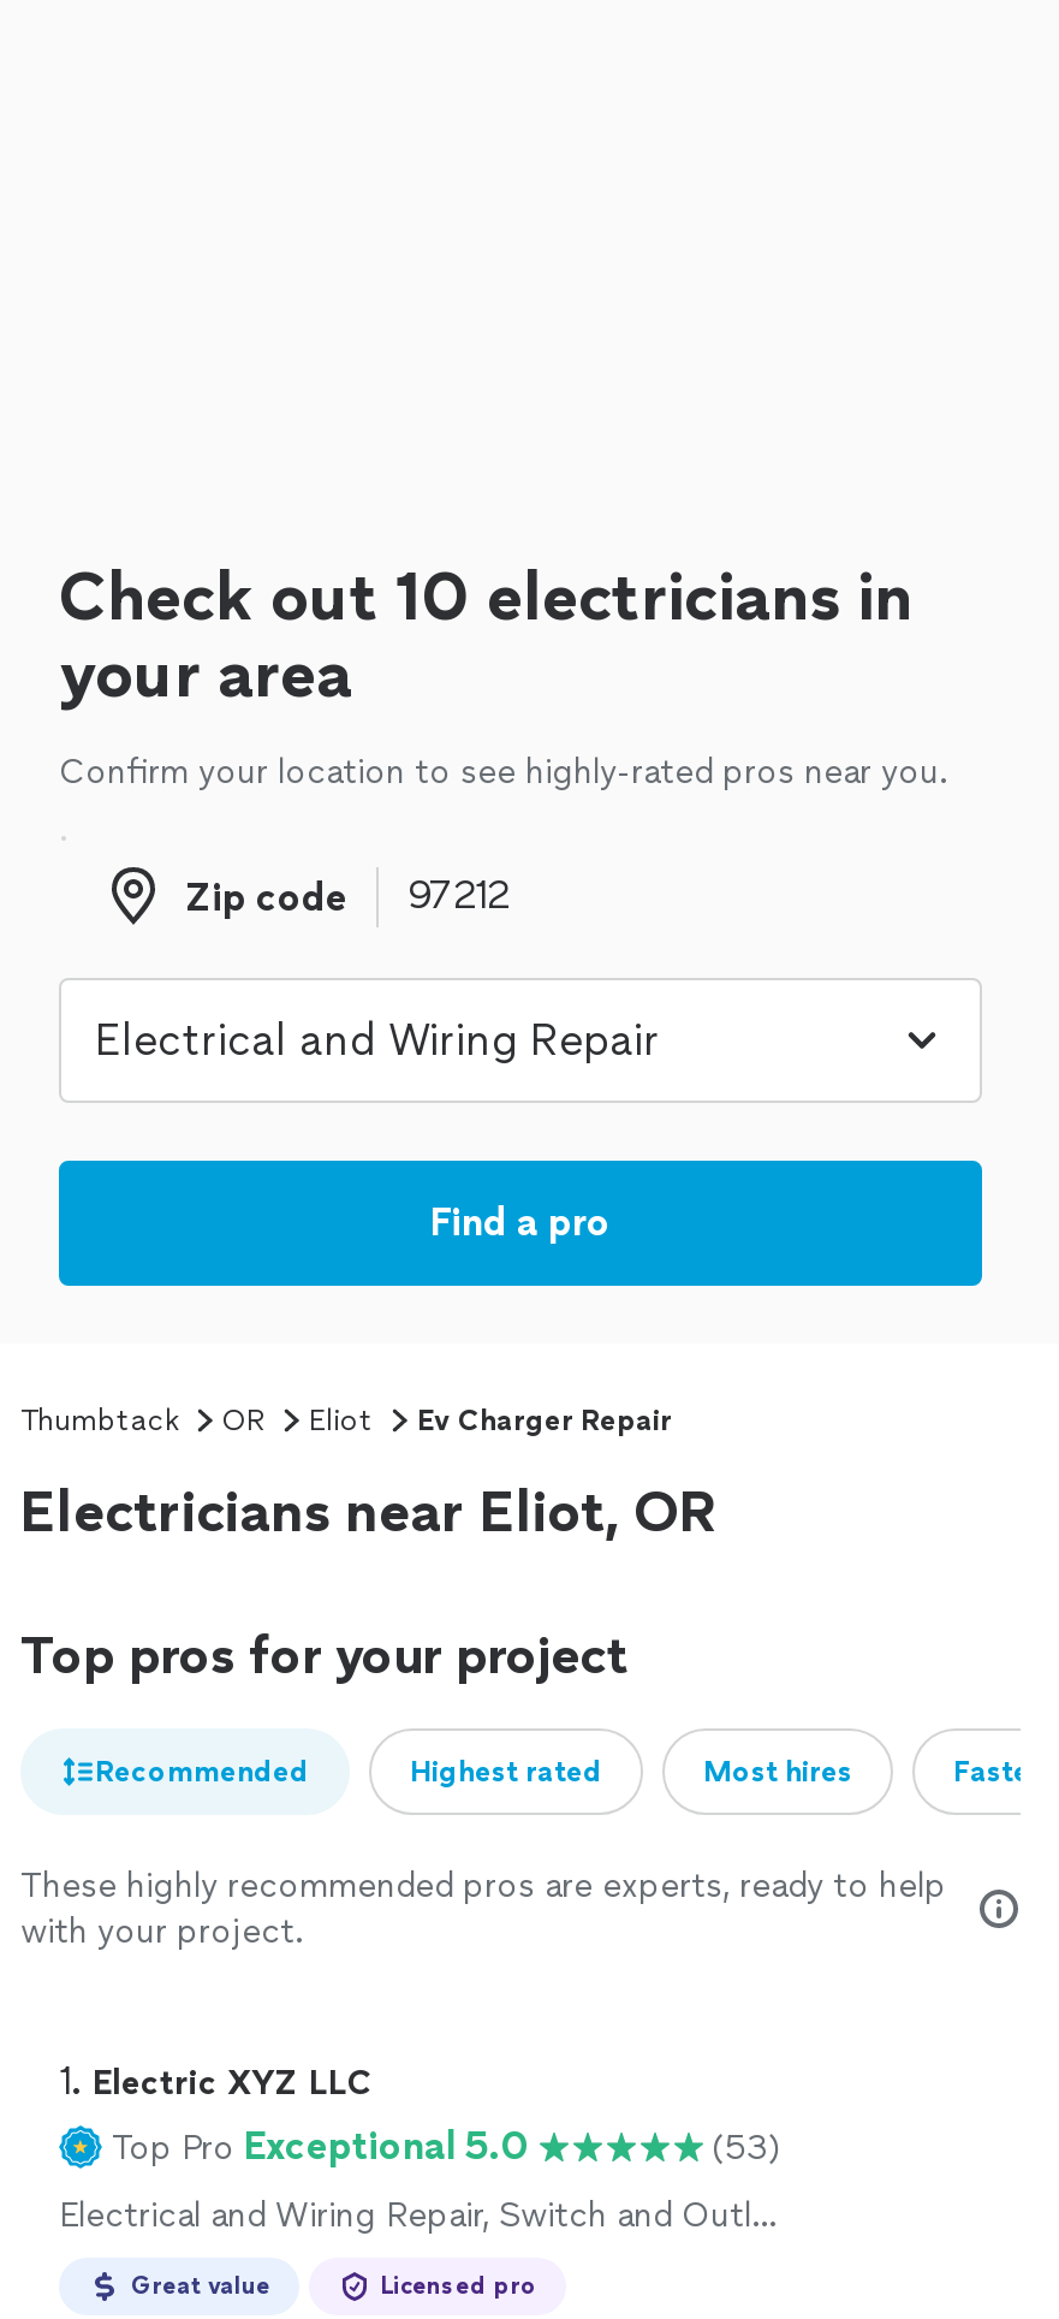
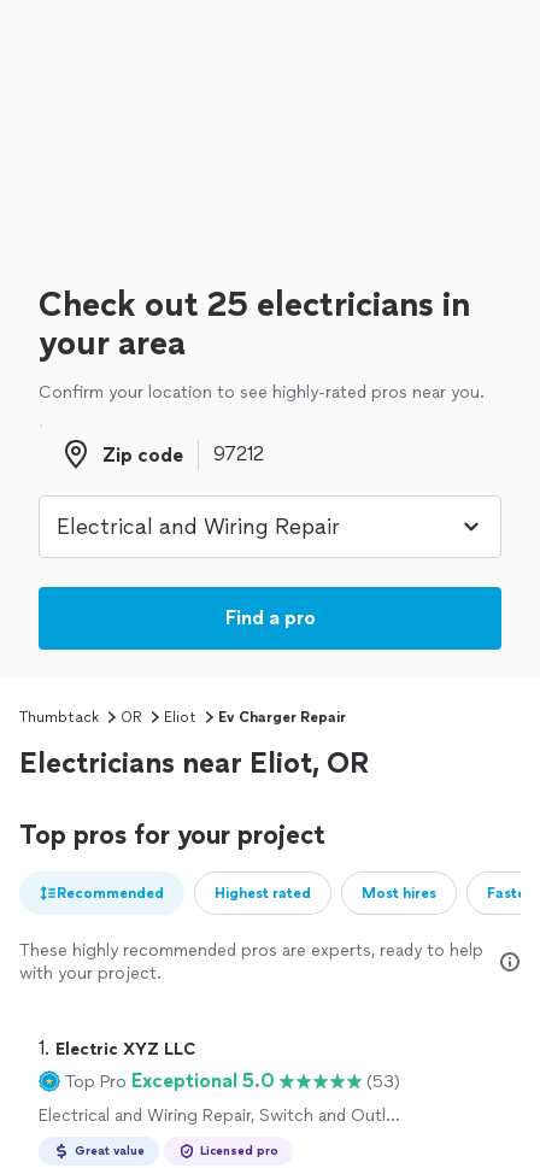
- Check out 10 electricians in
+ Check out 25 electricians in
